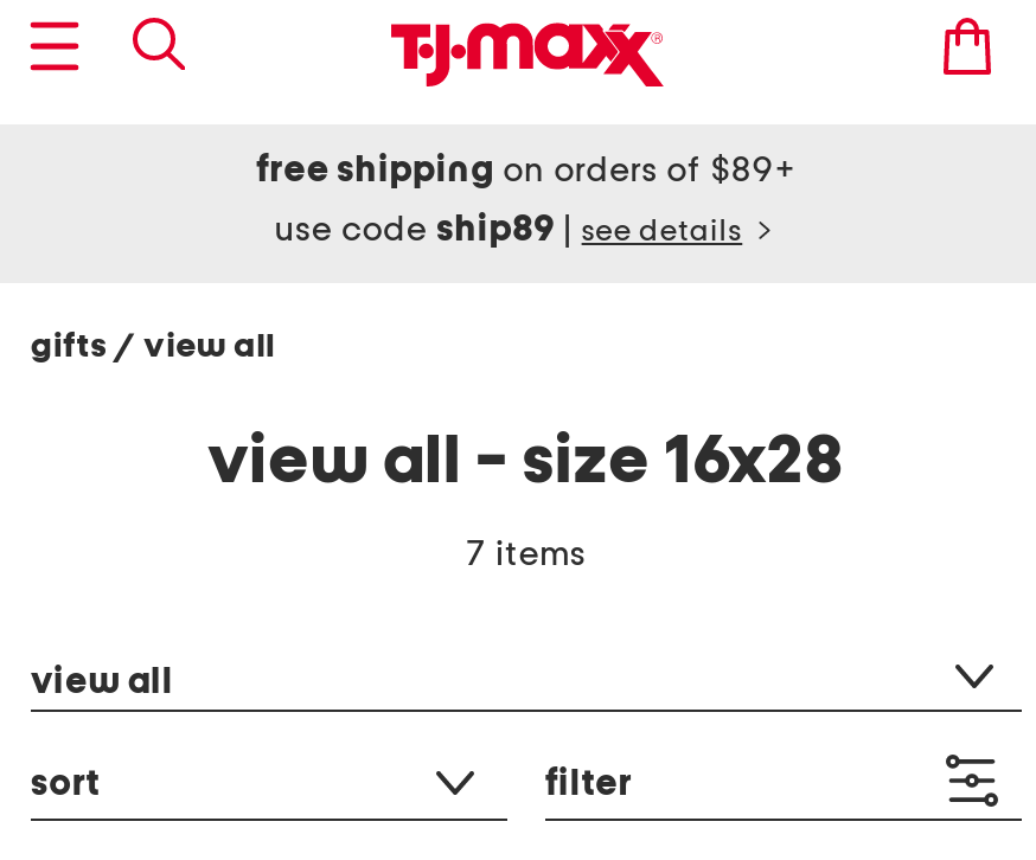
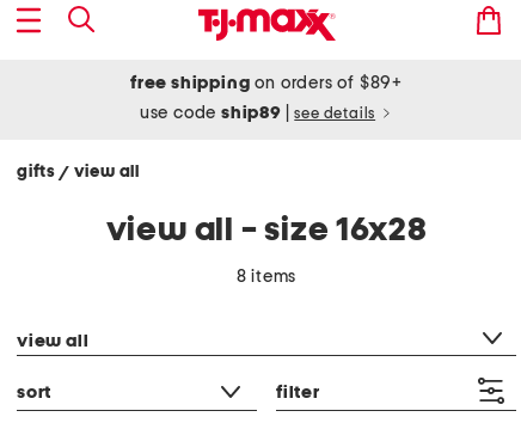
- 7 items
+ 8 items
